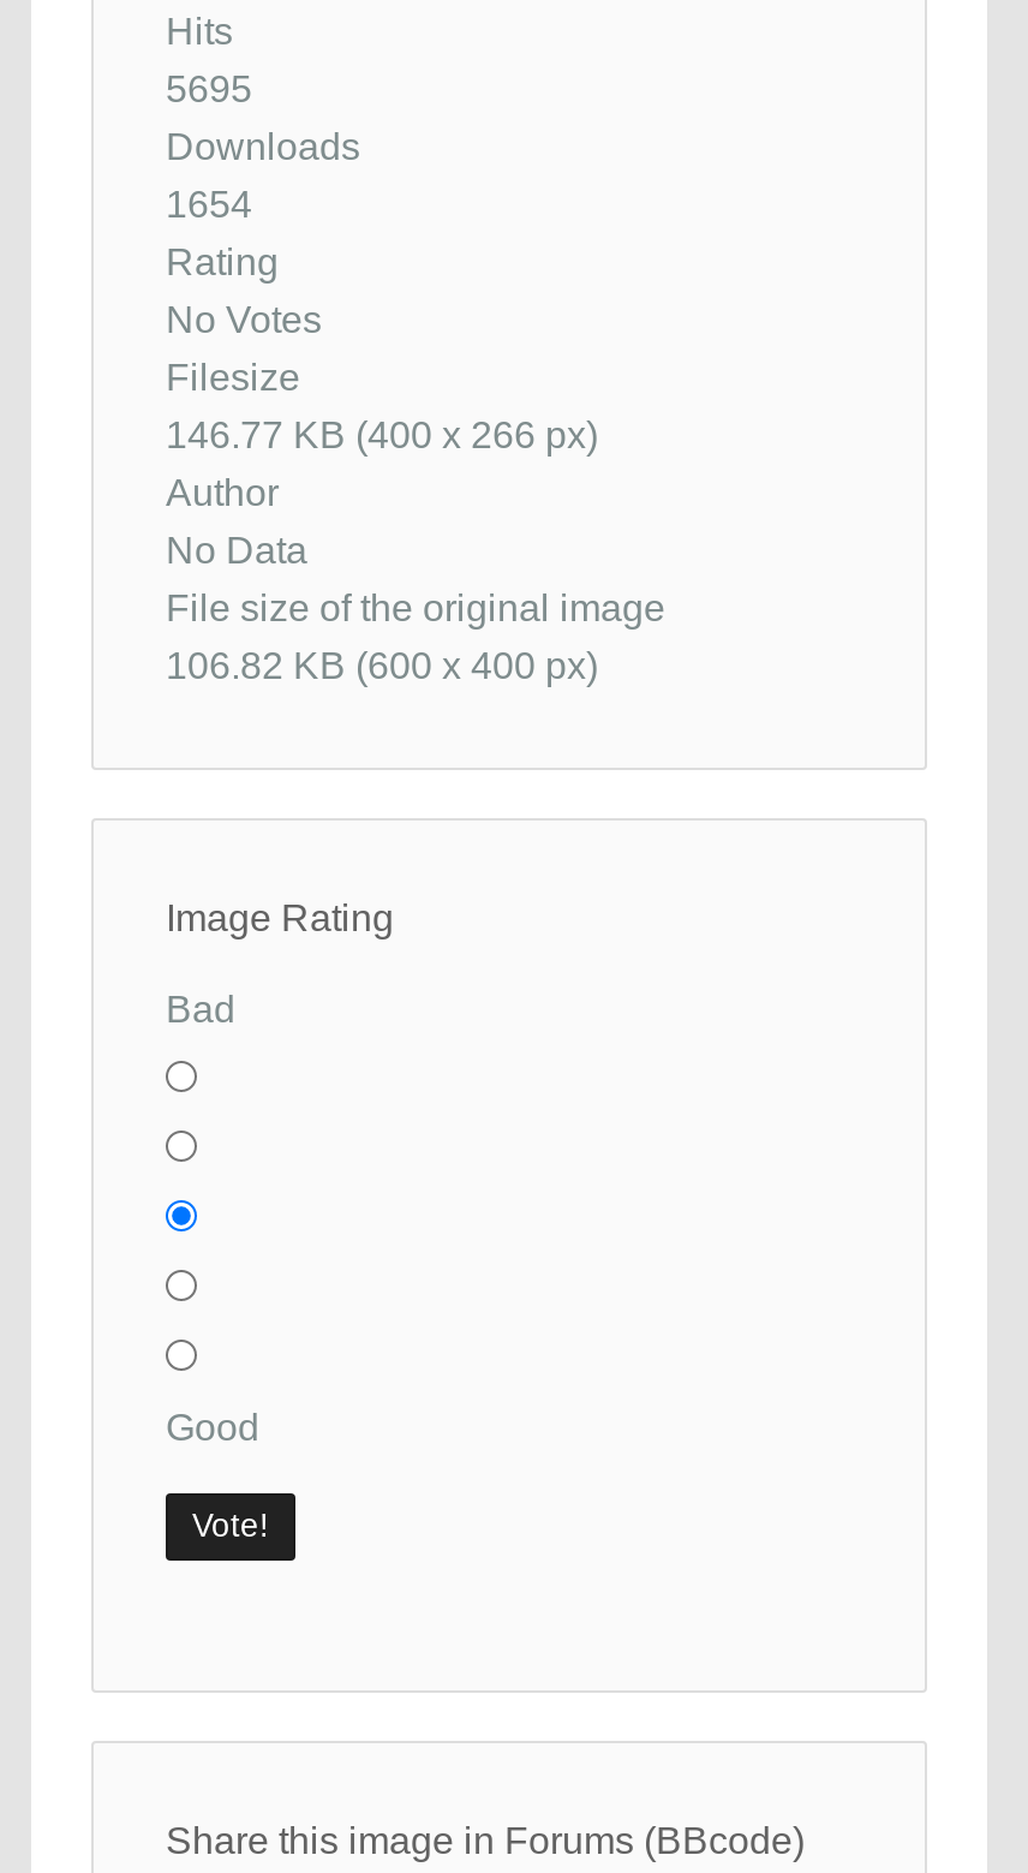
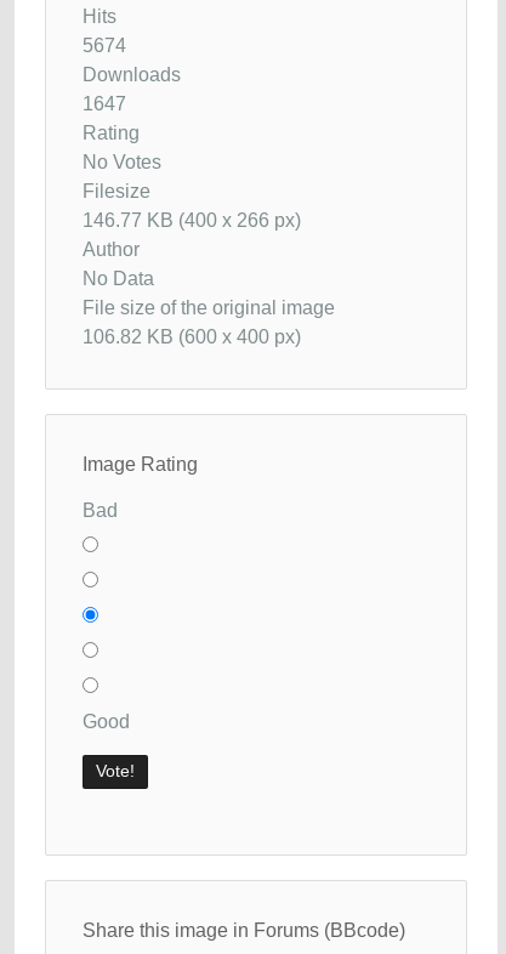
- 5695
+ 5674

- 1654
+ 1647
